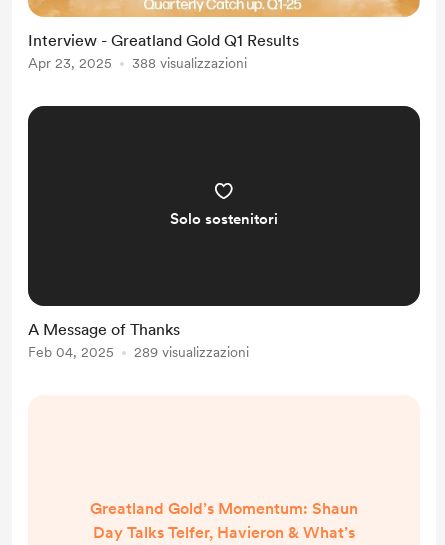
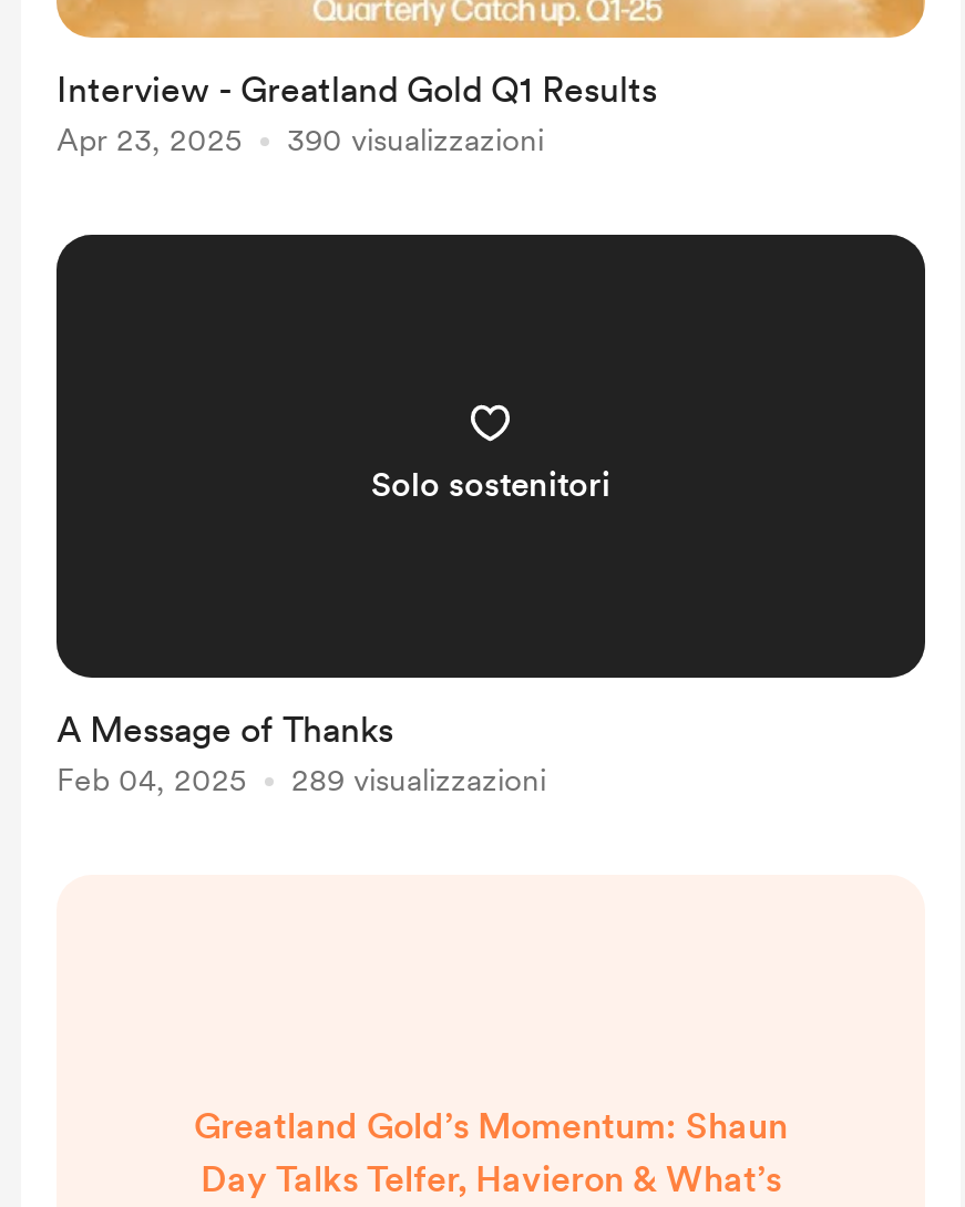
- 388 visualizzazioni
+ 390 visualizzazioni
